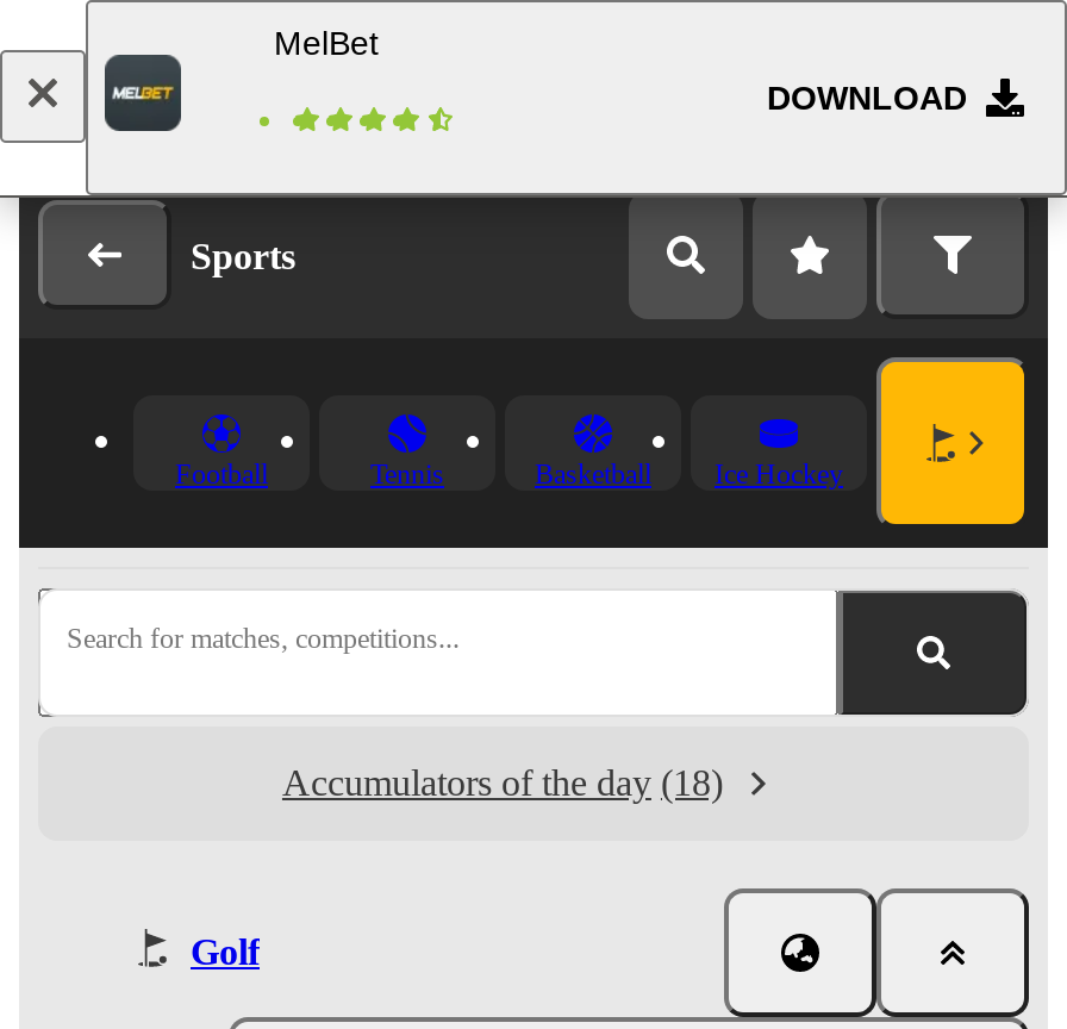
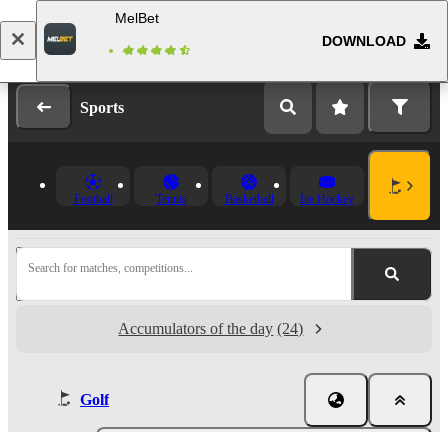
- Accumulators of the day (18)
+ Accumulators of the day (24)
